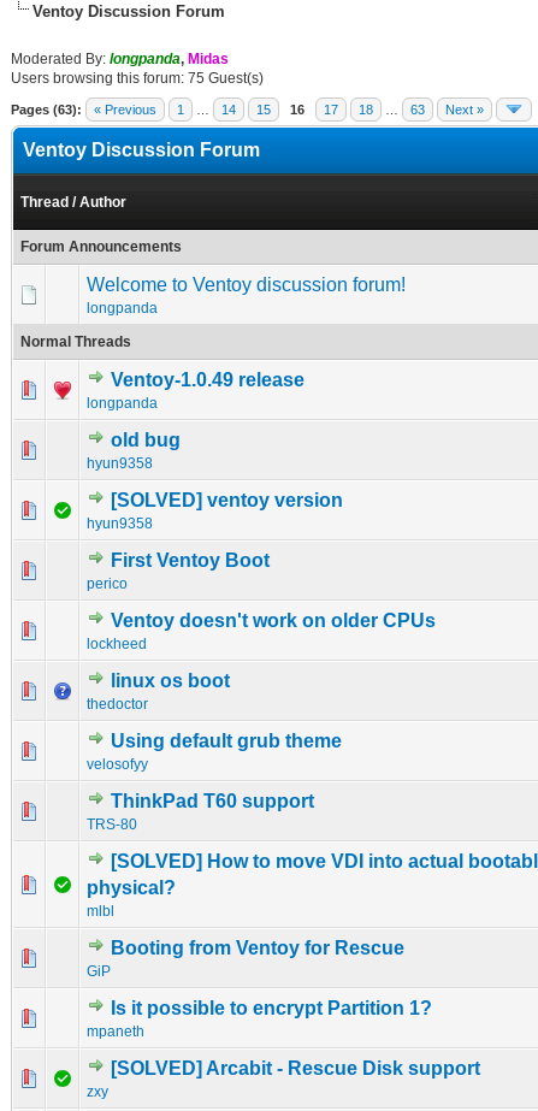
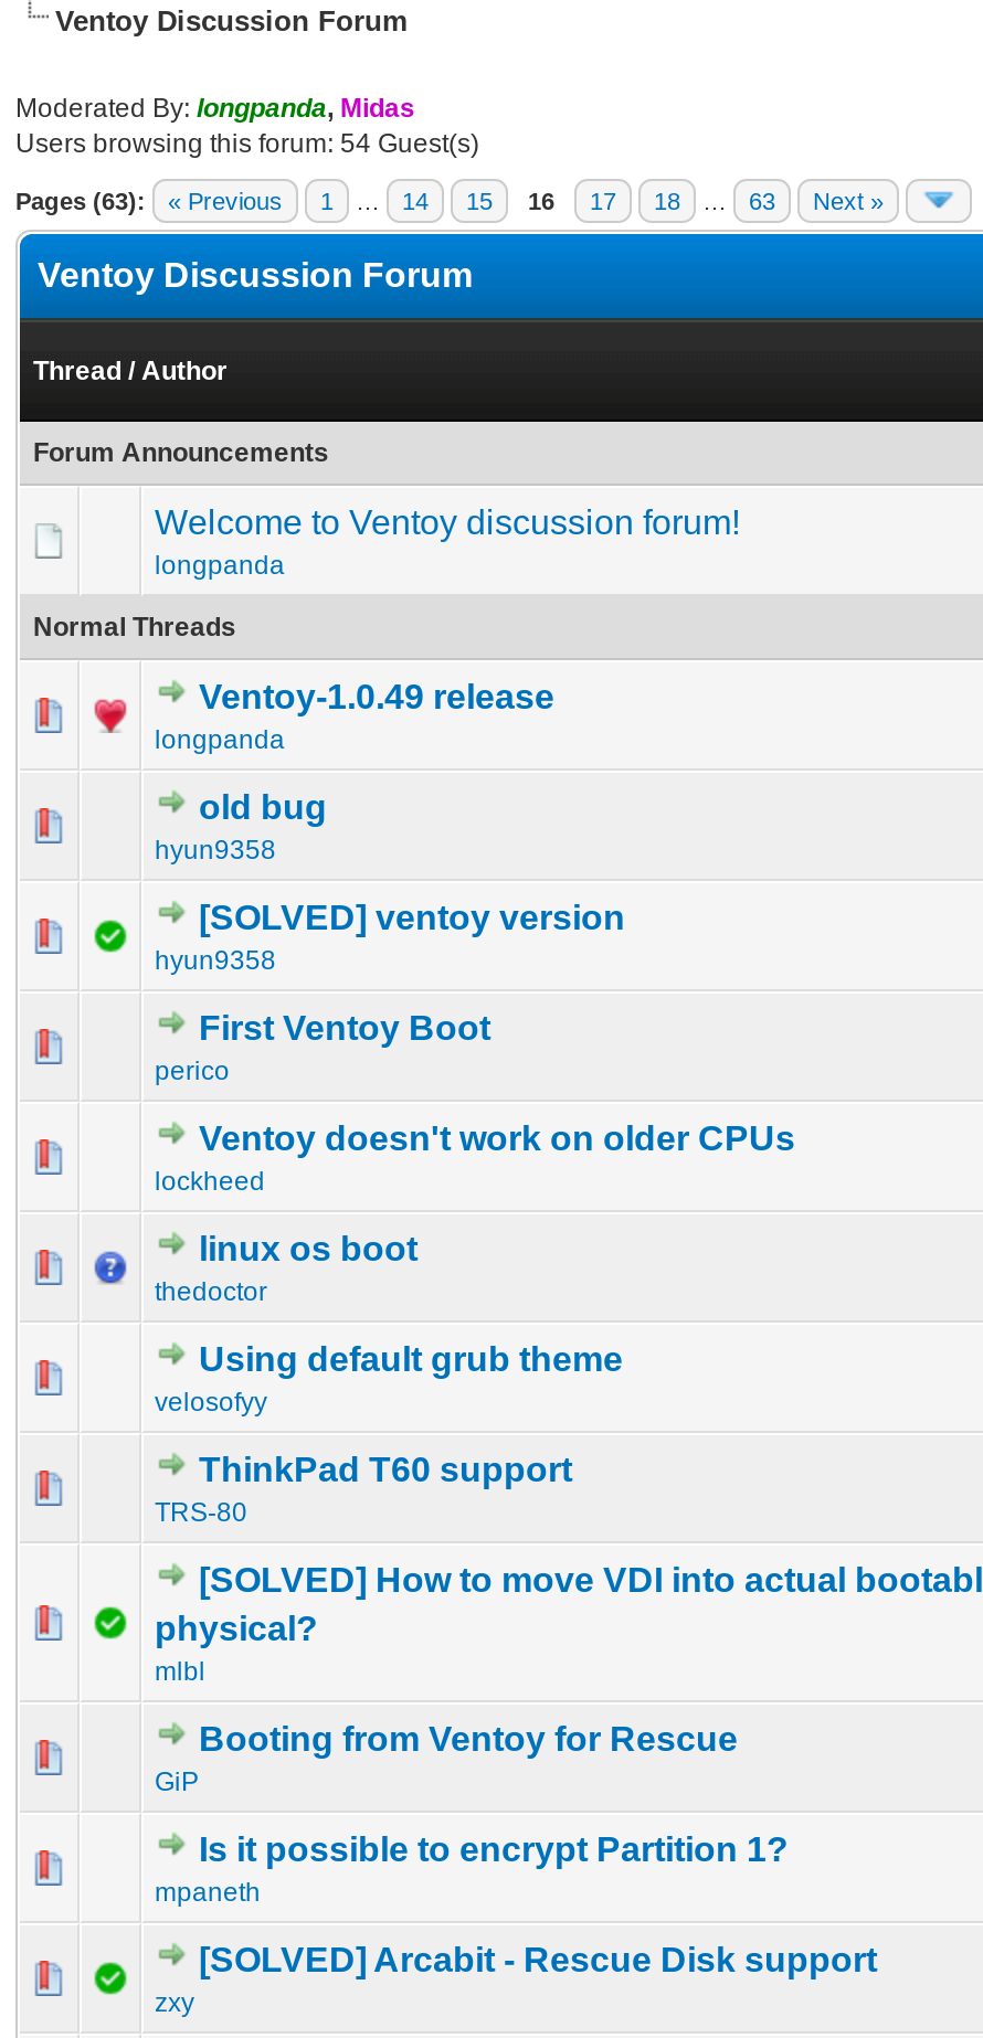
- Users browsing this forum: 75 Guest(s)
+ Users browsing this forum: 54 Guest(s)
